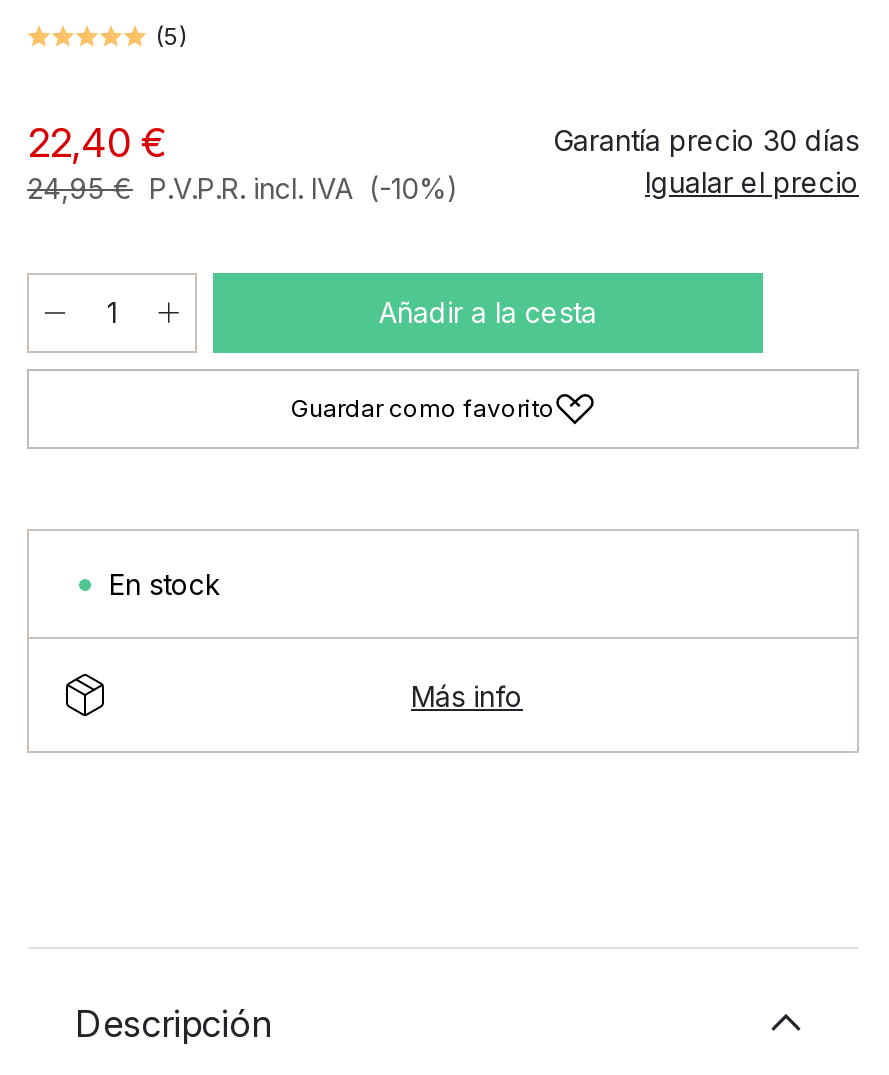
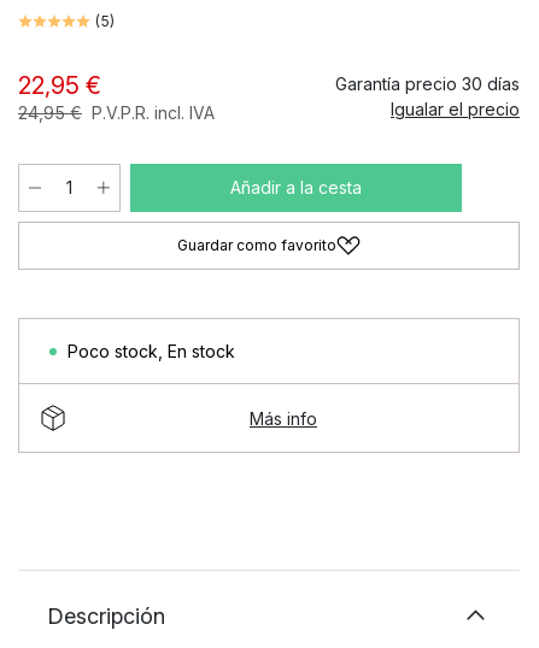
- 22,40 €
- 24,95 € P.V.P.R. incl. IVA (-10%)
+ 22,95 €
+ 24,95 € P.V.P.R. incl. IVA

- En stock
+ Poco stock, En stock
